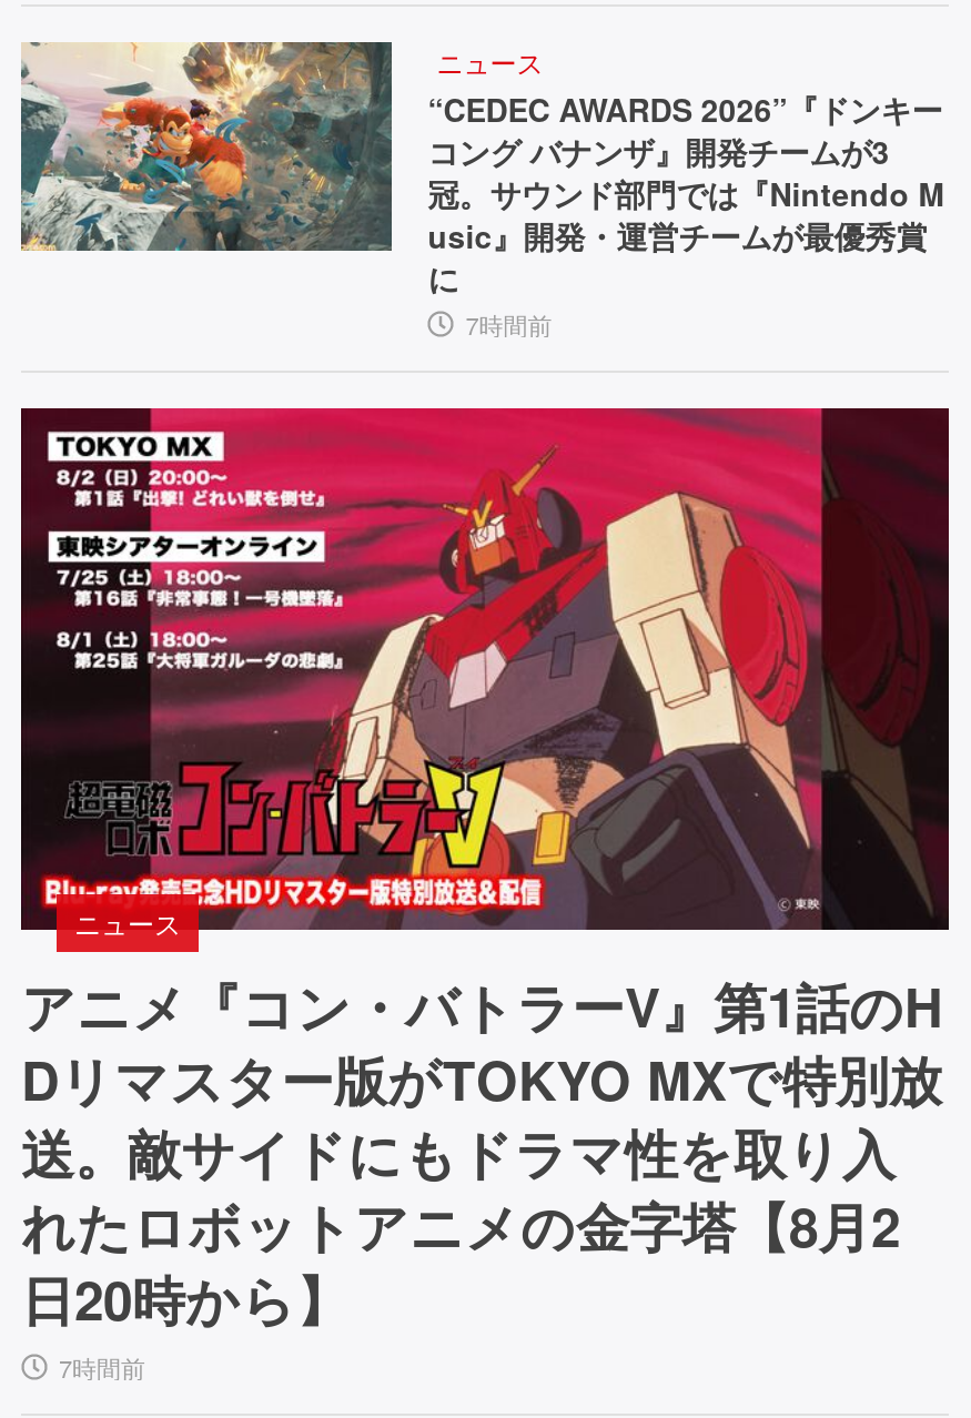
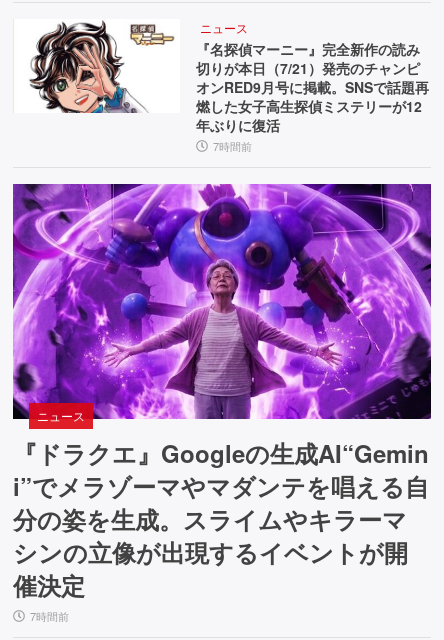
- [image]
- “CEDEC AWARDS 2026”『ドンキー
- コング バナンザ』開発チームが3
- 冠。サウンド部門では『Nintendo M
- usic』開発・運営チームが最優秀賞
- に
+ [image]
+ 『名探偵マーニー』完全新作の読み
+ 切りが本日（7/21）発売のチャンピ
+ オンRED9月号に掲載。SNSで話題再
+ 燃した女子高生探偵ミステリーが12
+ 年ぶりに復活

- [image]
- アニメ『コン・バトラーV』第1話のH
- Dリマスター版がTOKYO MXで特別放
- 送。敵サイドにもドラマ性を取り入
- れたロボットアニメの金字塔【8月2
- 日20時から】
+ [image]
+ 『ドラクエ』Googleの生成AI“Gemin
+ i”でメラゾーマやマダンテを唱える自
+ 分の姿を生成。スライムやキラーマ
+ シンの立像が出現するイベントが開
+ 催決定
